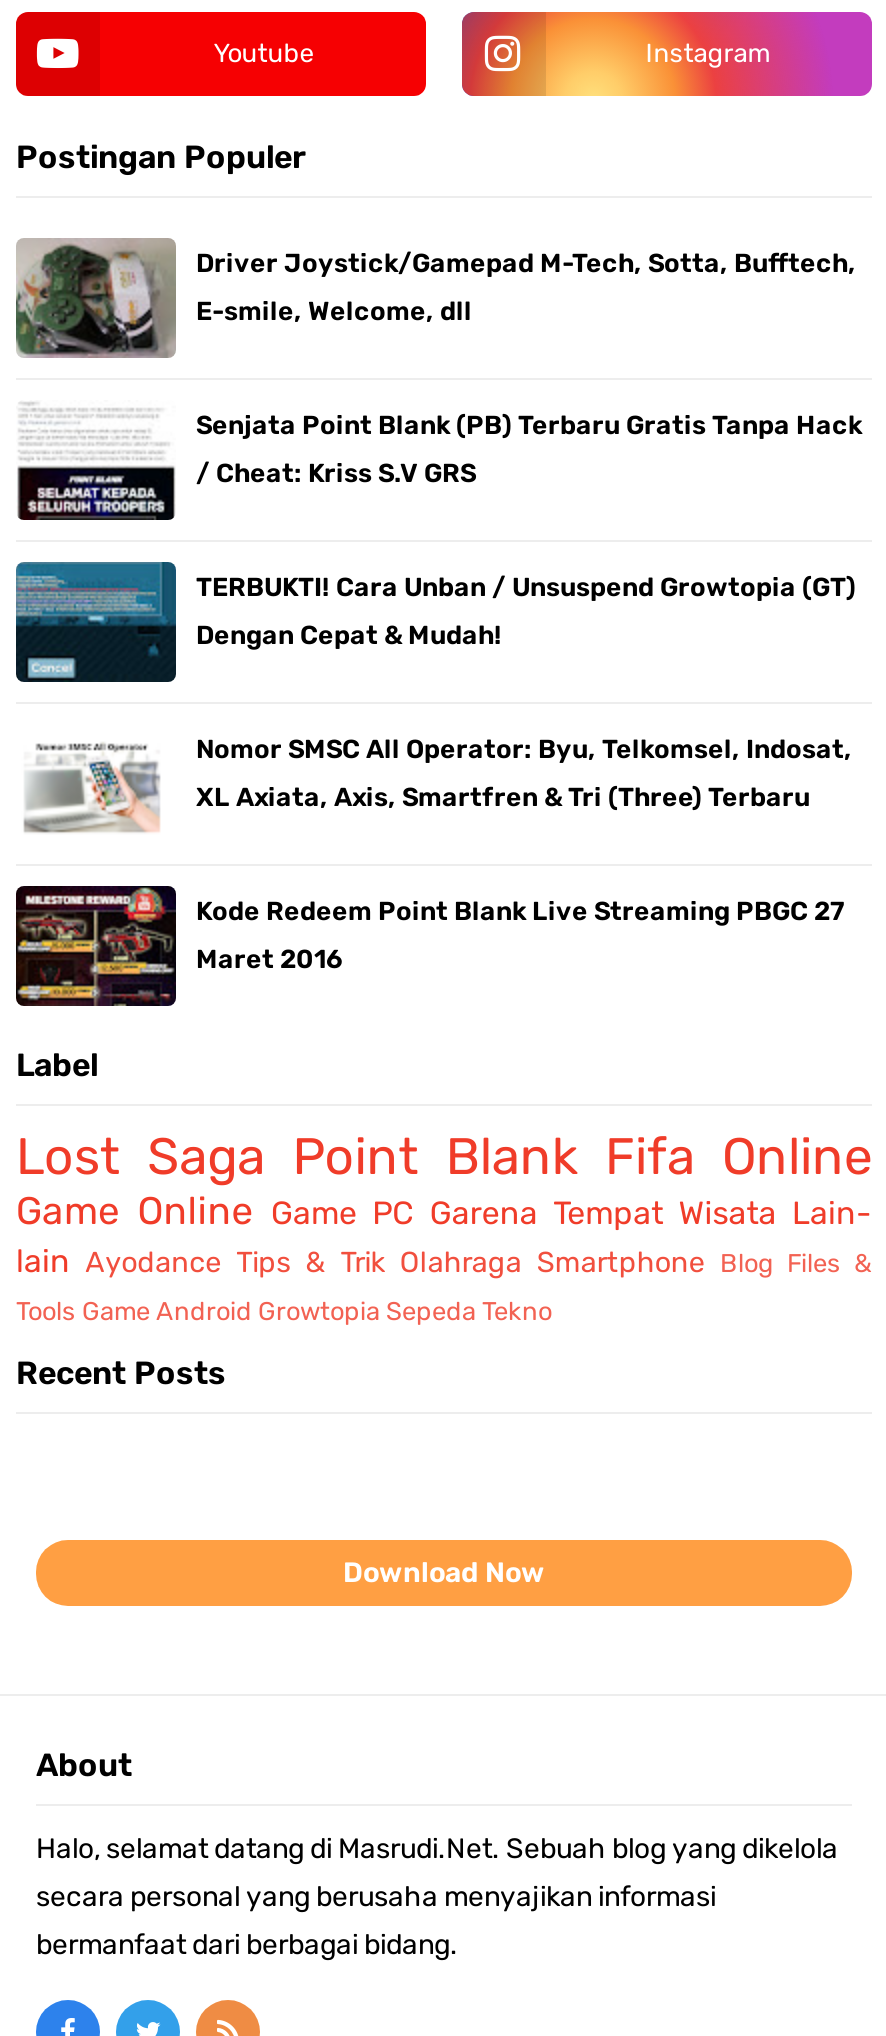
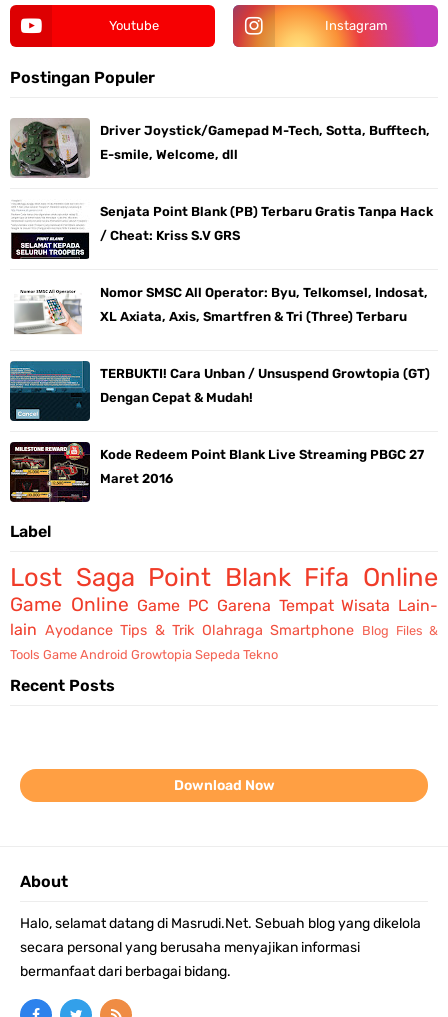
moved down: [image] | TERBUKTI! Cara Unban / Unsuspend Growtopia (GT) | Dengan Cepat & Mudah!

moved up: [image] | Nomor SMSC All Operator: Byu, Telkomsel, Indosat, | XL Axiata, Axis, Smartfren & Tri (Three) Terbaru
